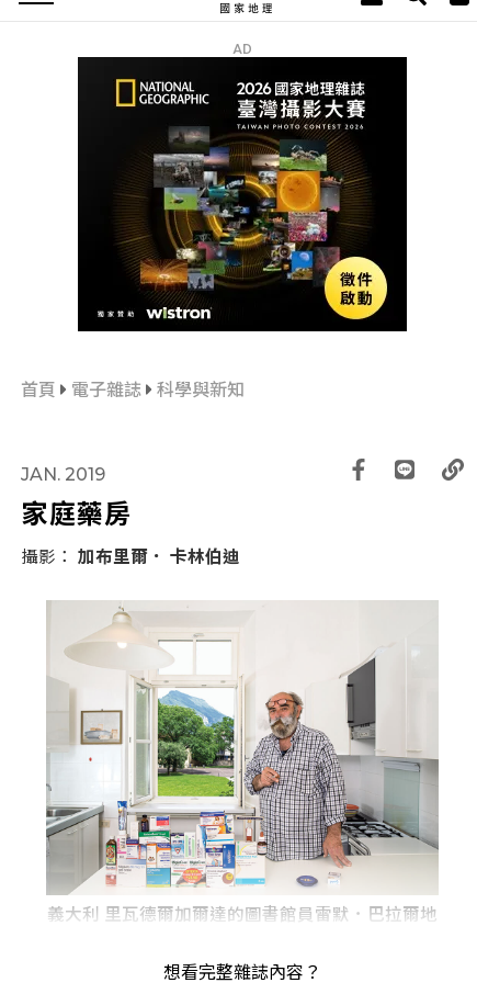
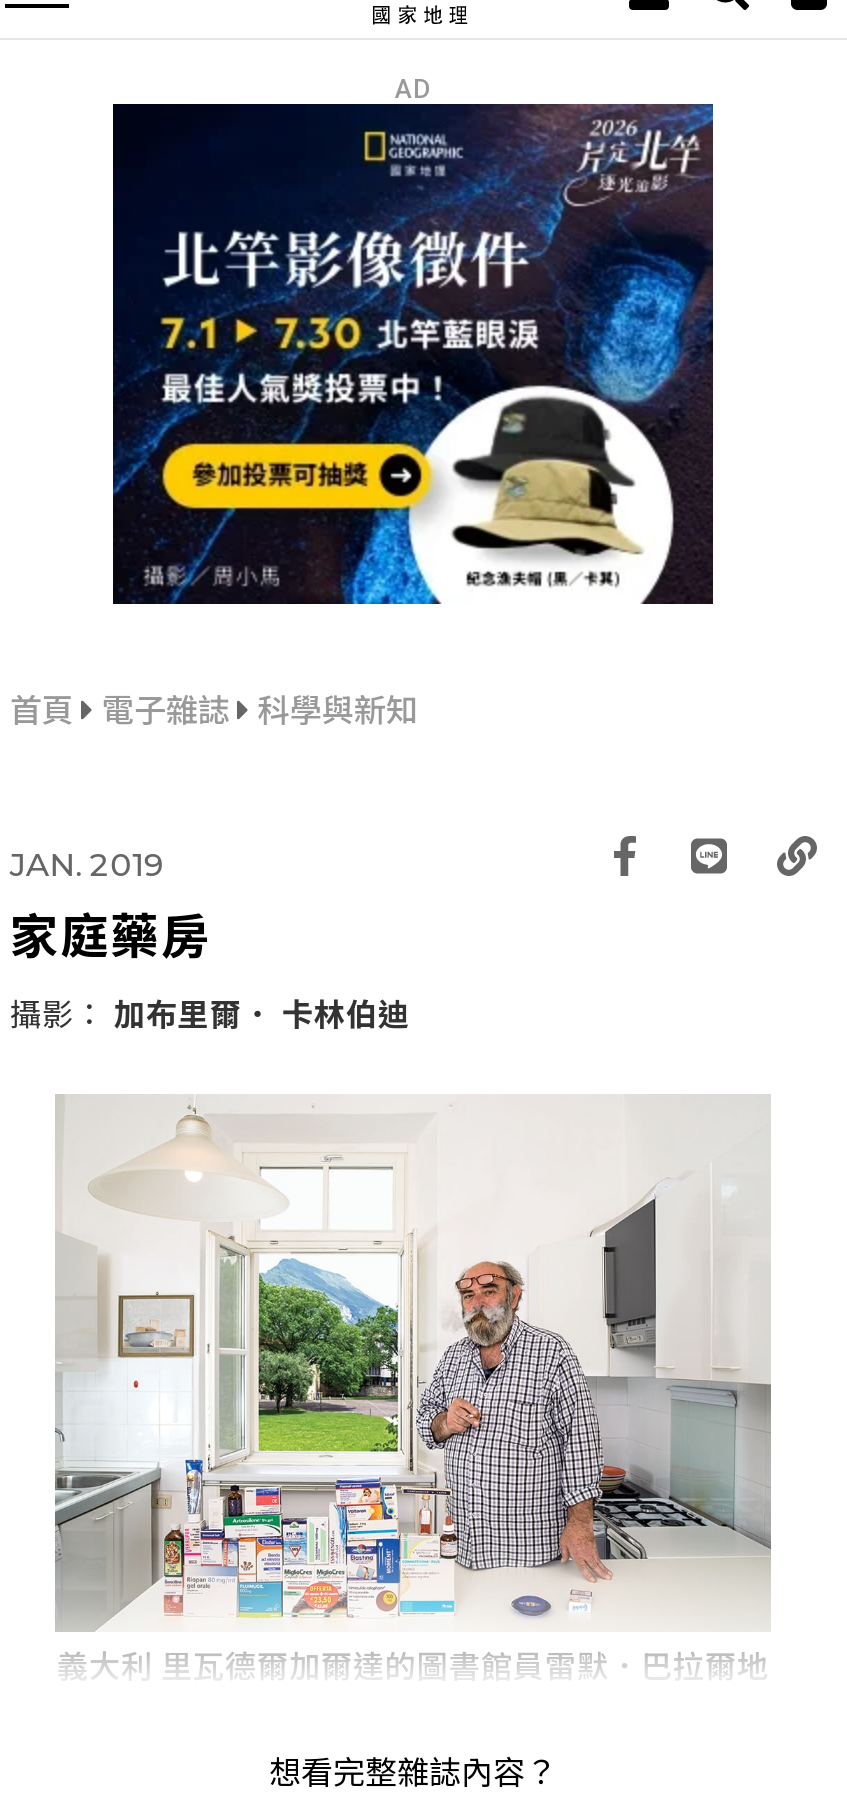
- [image]
+ [image]
